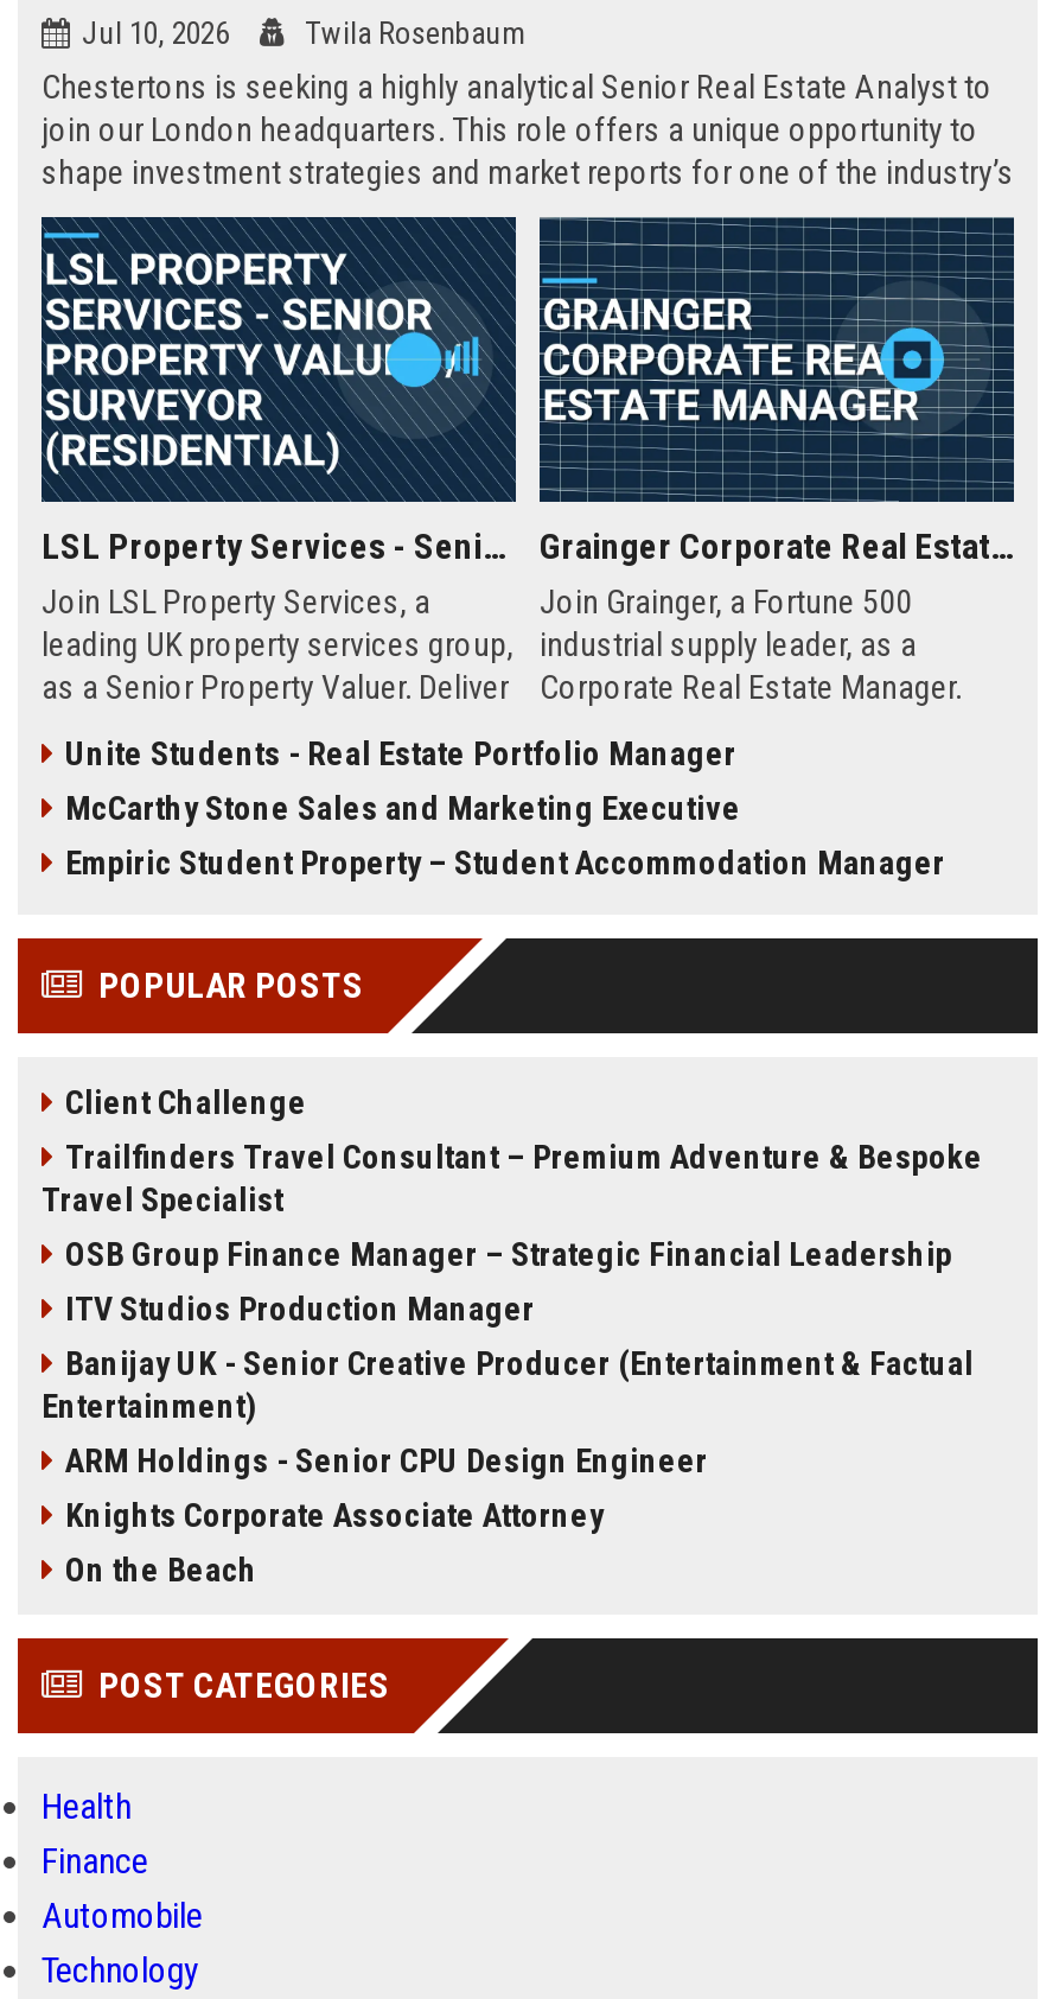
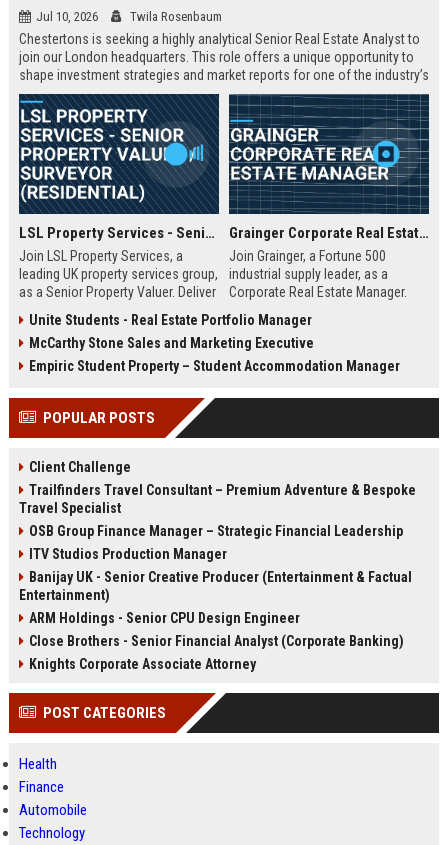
+ Close Brothers - Senior Financial Analyst (Corporate Banking)

moved down: Knights Corporate Associate Attorney

- On the Beach
